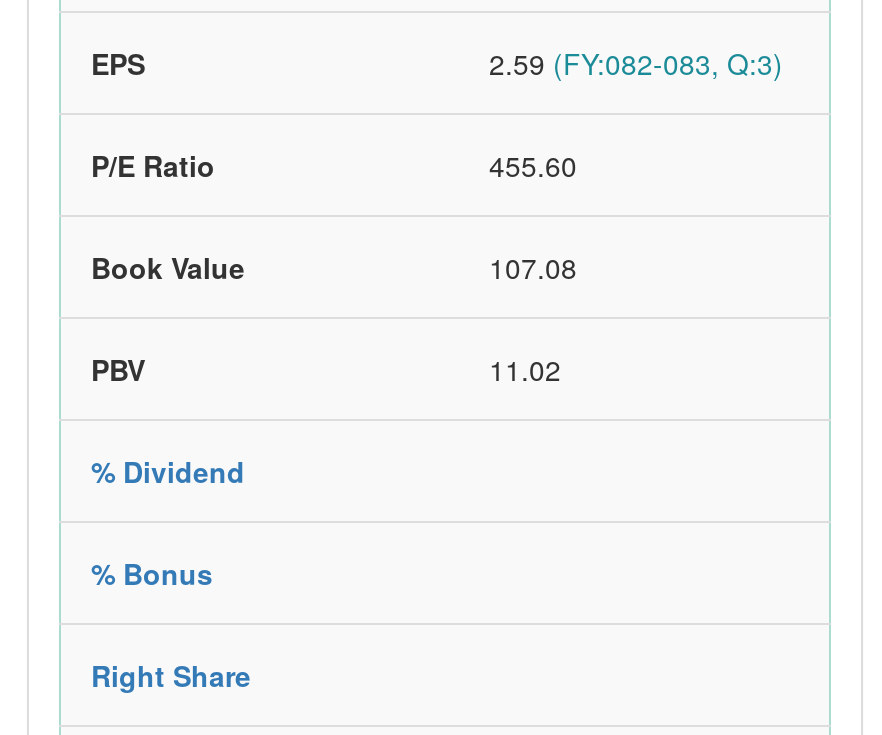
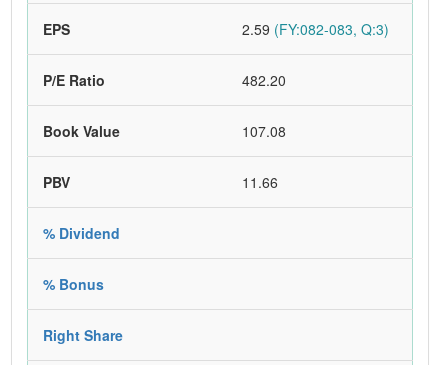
- 455.60
+ 482.20

- 11.02
+ 11.66
